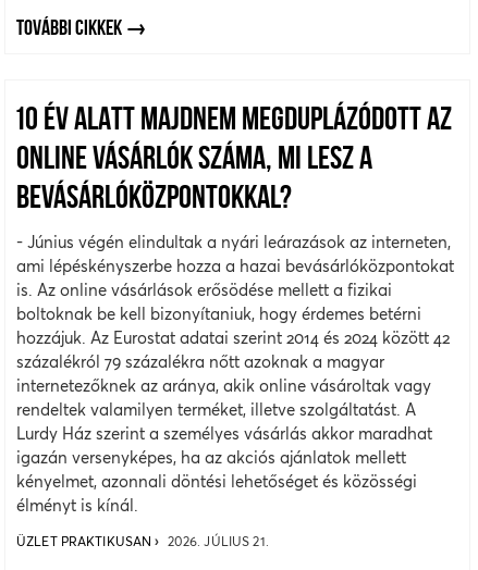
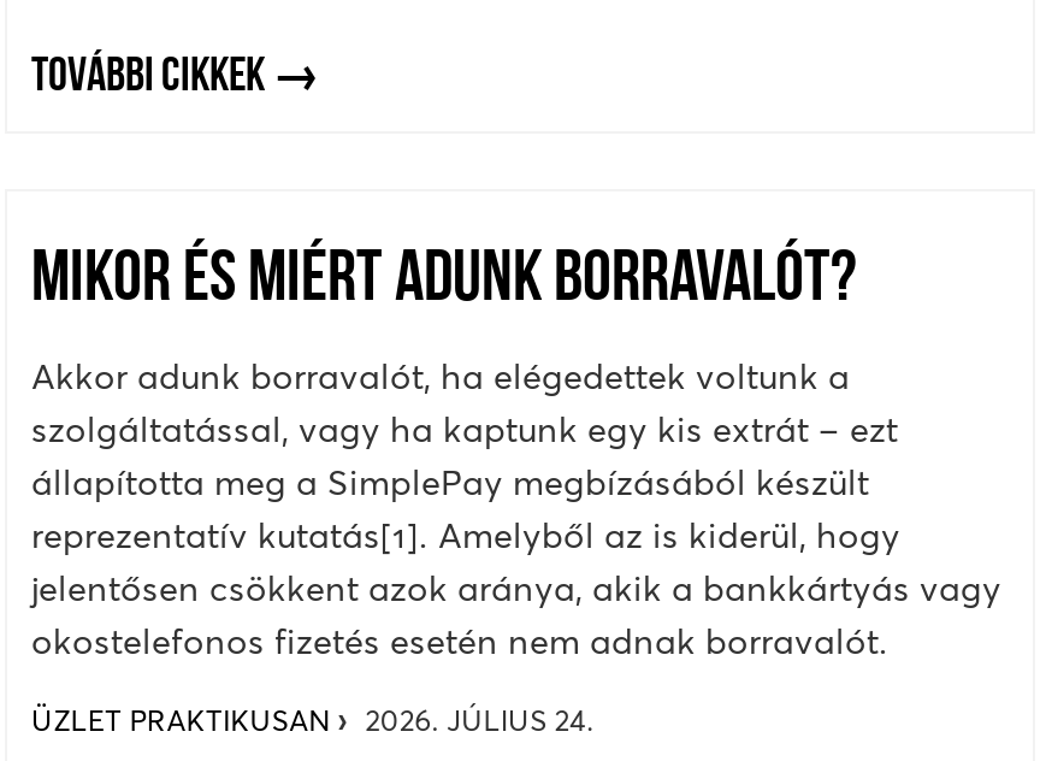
- 10 ÉV ALATT MAJDNEM MEGDUPLÁZÓDOTT AZ
- ONLINE VÁSÁRLÓK SZÁMA, MI LESZ A
- BEVÁSÁRLÓKÖZPONTOKKAL?
+ MIKOR ÉS MIÉRT ADUNK BORRAVALÓT?

- - Június végén elindultak a nyári leárazások az interneten,
- ami lépéskényszerbe hozza a hazai bevásárlóközpontokat
- is. Az online vásárlások erősödése mellett a fizikai
- boltoknak be kell bizonyítaniuk, hogy érdemes betérni
- hozzájuk. Az Eurostat adatai szerint 2014 és 2024 között 42
- százalékról 79 százalékra nőtt azoknak a magyar
- internetezőknek az aránya, akik online vásároltak vagy
- rendeltek valamilyen terméket, illetve szolgáltatást. A
- Lurdy Ház szerint a személyes vásárlás akkor maradhat
- igazán versenyképes, ha az akciós ajánlatok mellett
- kényelmet, azonnali döntési lehetőséget és közösségi
- élményt is kínál.
+ Akkor adunk borravalót, ha elégedettek voltunk a
+ szolgáltatással, vagy ha kaptunk egy kis extrát – ezt
+ állapította meg a SimplePay megbízásából készült
+ reprezentatív kutatás[1]. Amelyből az is kiderül, hogy
+ jelentősen csökkent azok aránya, akik a bankkártyás vagy
+ okostelefonos fizetés esetén nem adnak borravalót.

- ÜZLET PRAKTIKUSAN 2026. JÚLIUS 21.
+ ÜZLET PRAKTIKUSAN 2026. JÚLIUS 24.
